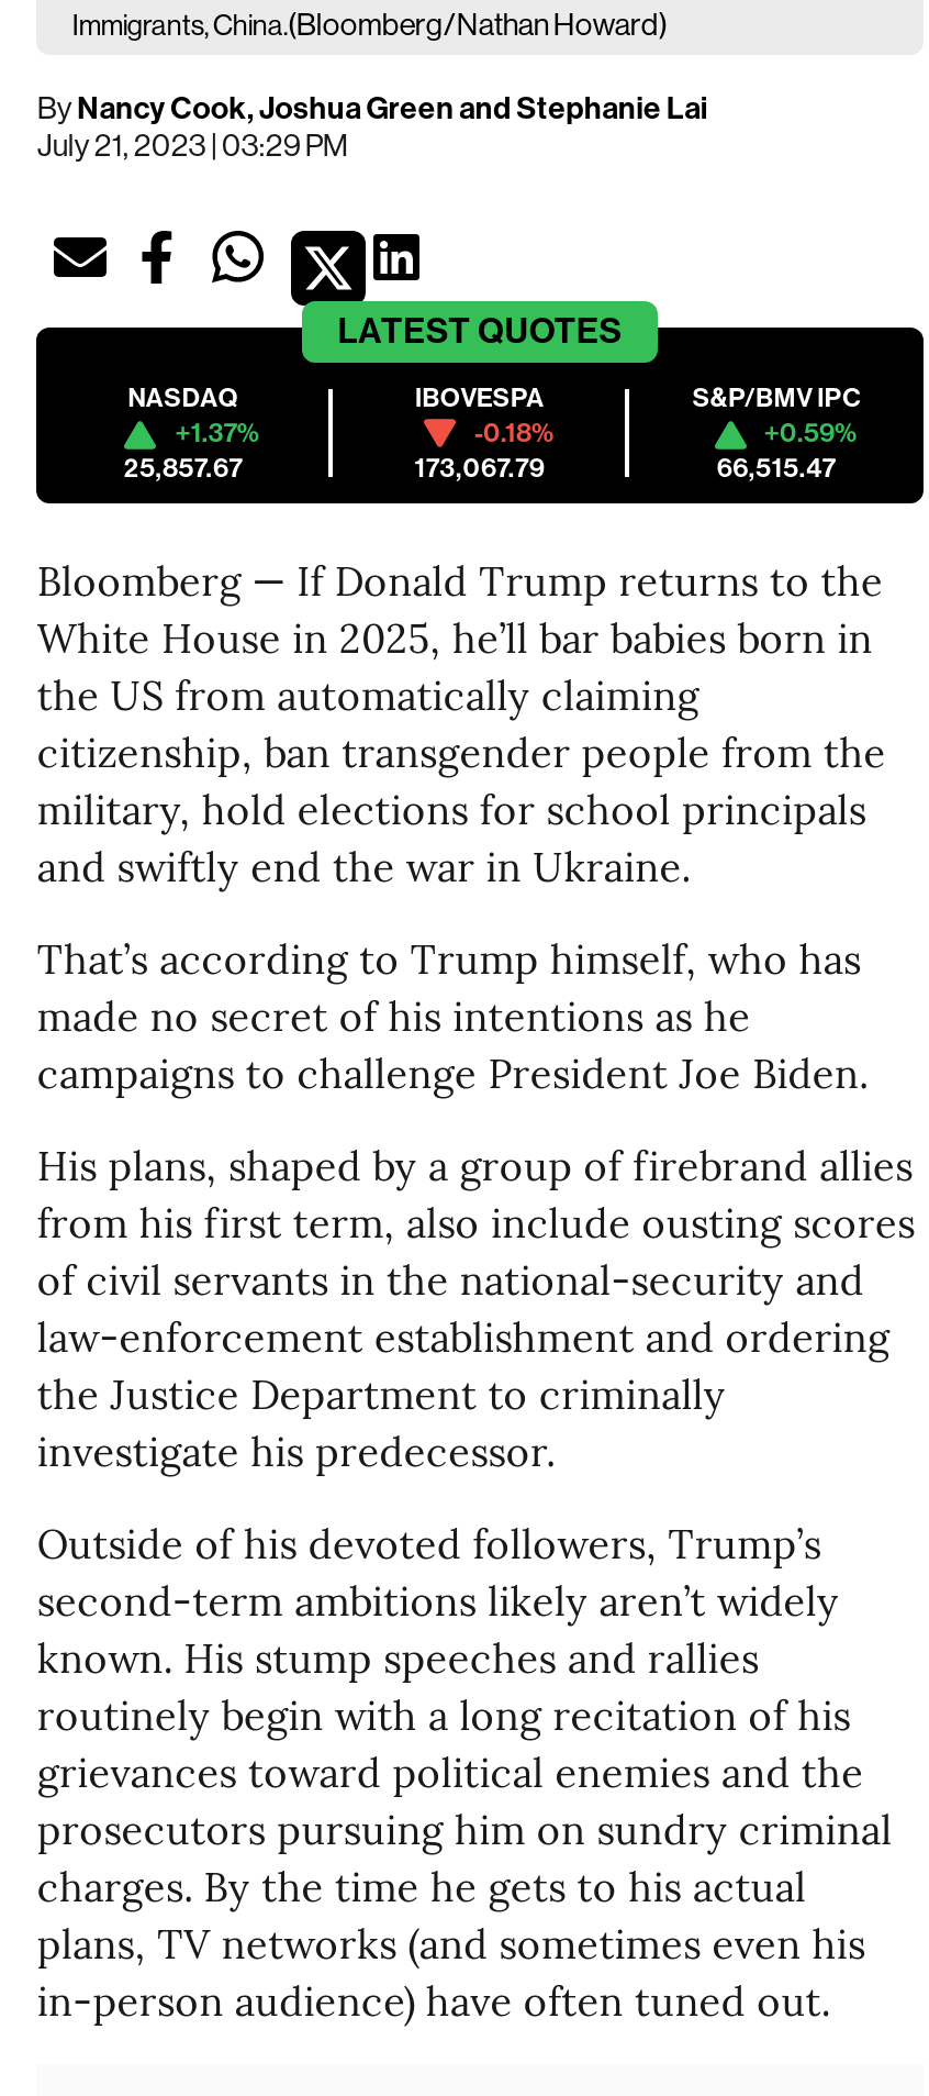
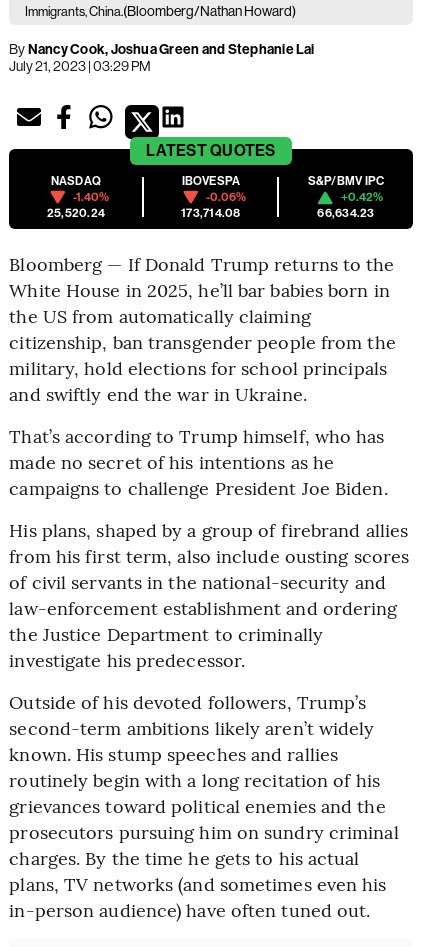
- +1.37%
+ -1.40%

- -0.18%
+ -0.06%

- +0.59%
+ +0.42%

- 25,857.67
+ 25,520.24

- 173,067.79
+ 173,714.08

- 66,515.47
+ 66,634.23
